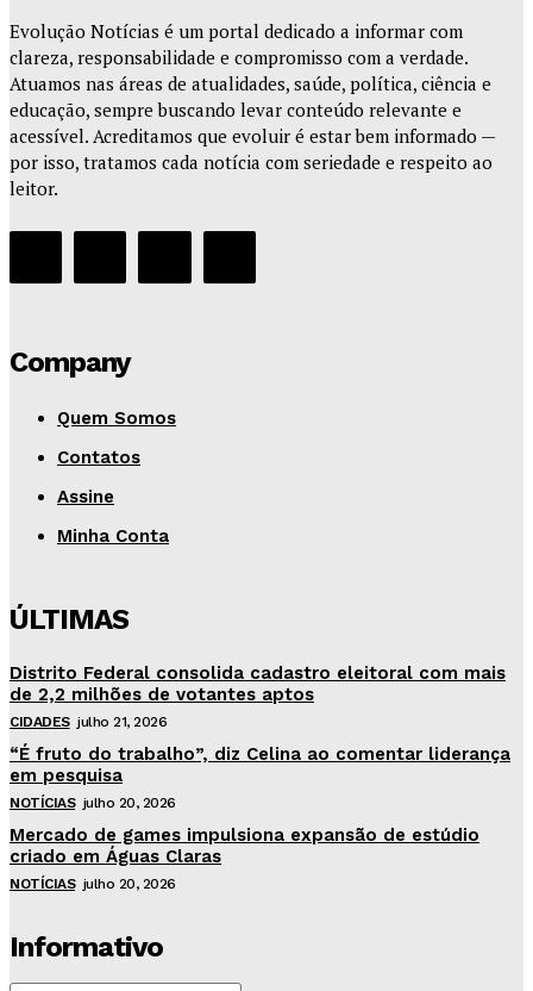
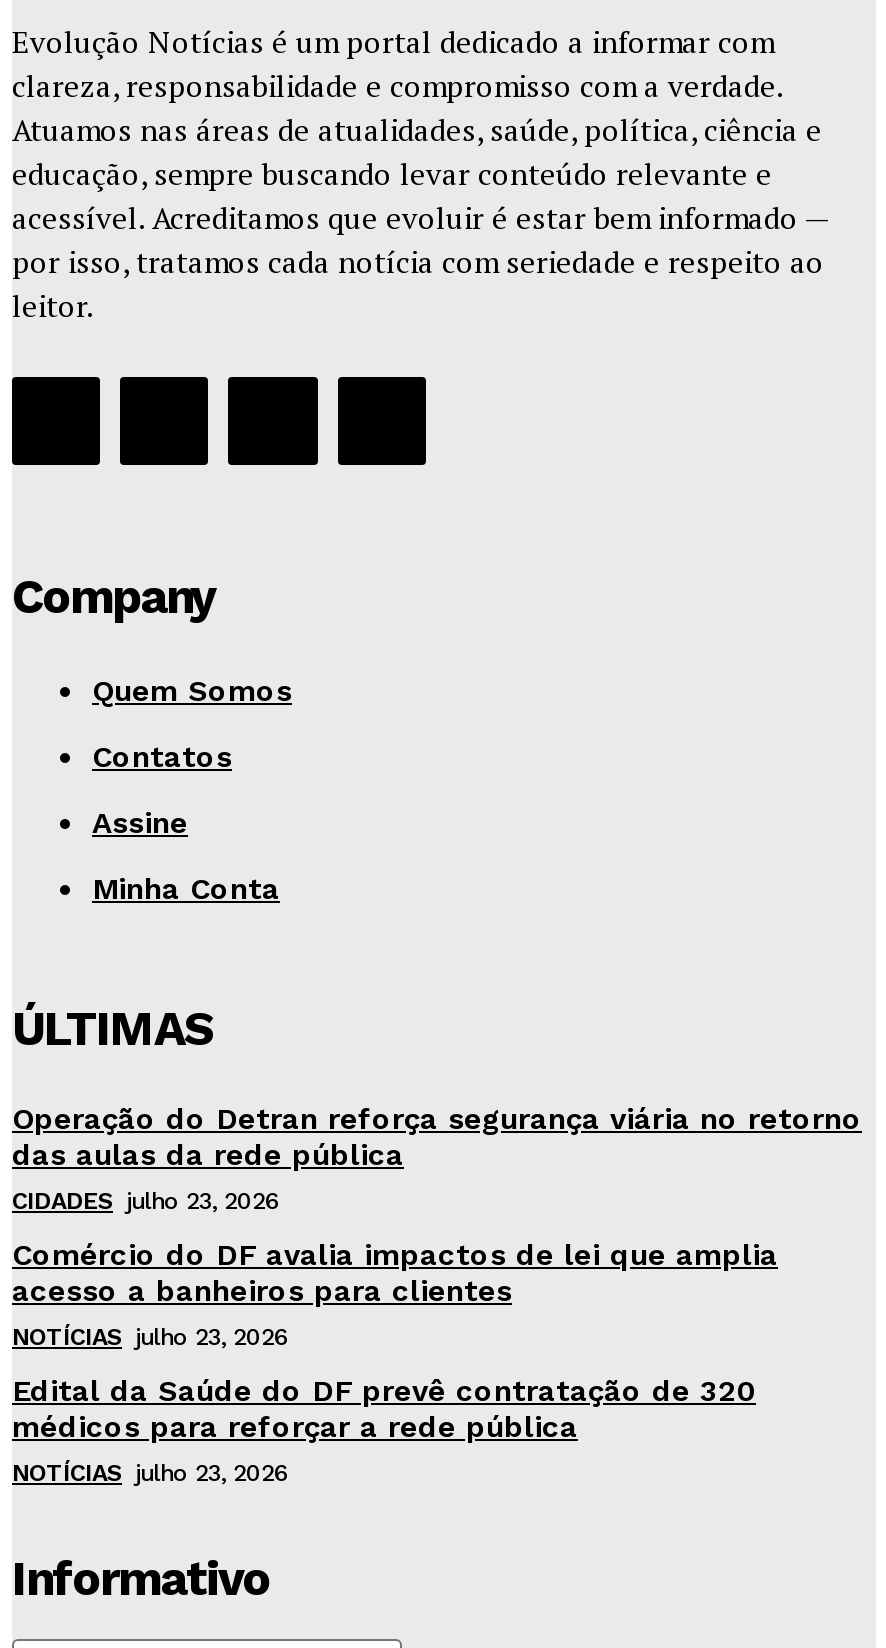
- Distrito Federal consolida cadastro eleitoral com mais
- de 2,2 milhões de votantes aptos
- CIDADES julho 21, 2026
+ Operação do Detran reforça segurança viária no retorno
+ das aulas da rede pública
+ CIDADES julho 23, 2026

- “É fruto do trabalho”, diz Celina ao comentar liderança
- em pesquisa
- NOTÍCIAS julho 20, 2026
+ Comércio do DF avalia impactos de lei que amplia
+ acesso a banheiros para clientes
+ NOTÍCIAS julho 23, 2026

- Mercado de games impulsiona expansão de estúdio
- criado em Águas Claras
- NOTÍCIAS julho 20, 2026
+ Edital da Saúde do DF prevê contratação de 320
+ médicos para reforçar a rede pública
+ NOTÍCIAS julho 23, 2026
